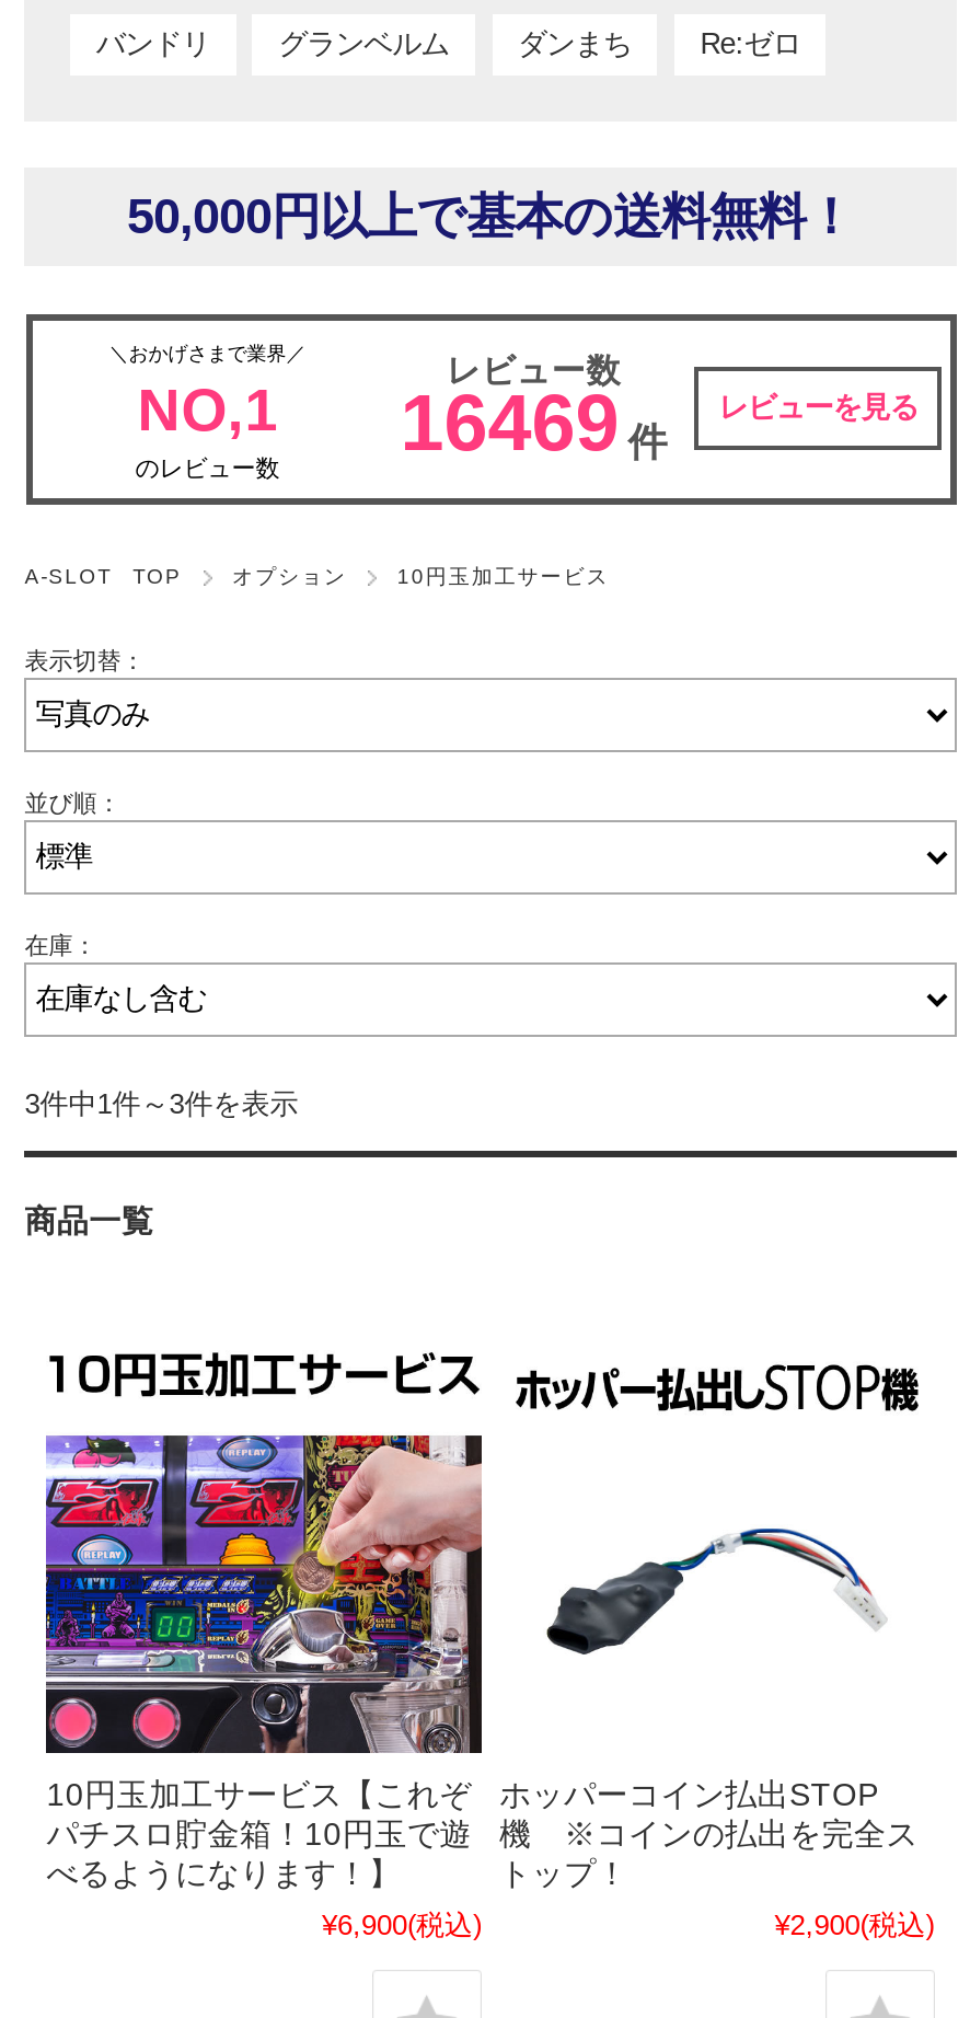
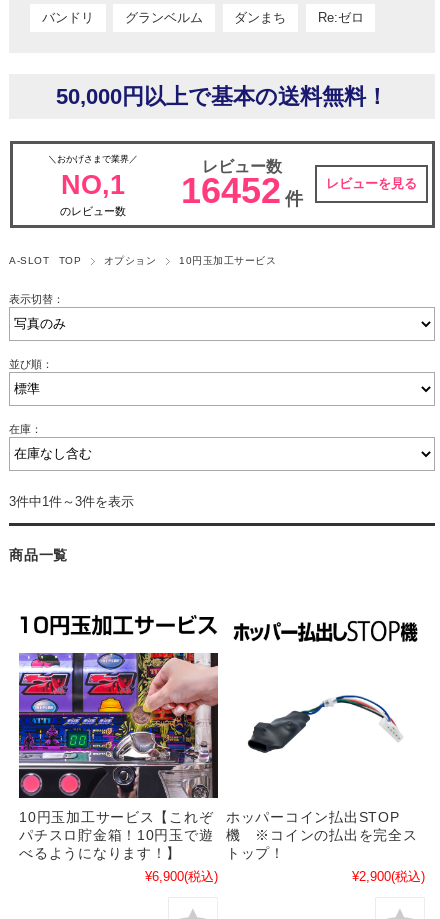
- NO,1 16469 件 レビューを見る
+ NO,1 16452 件 レビューを見る
